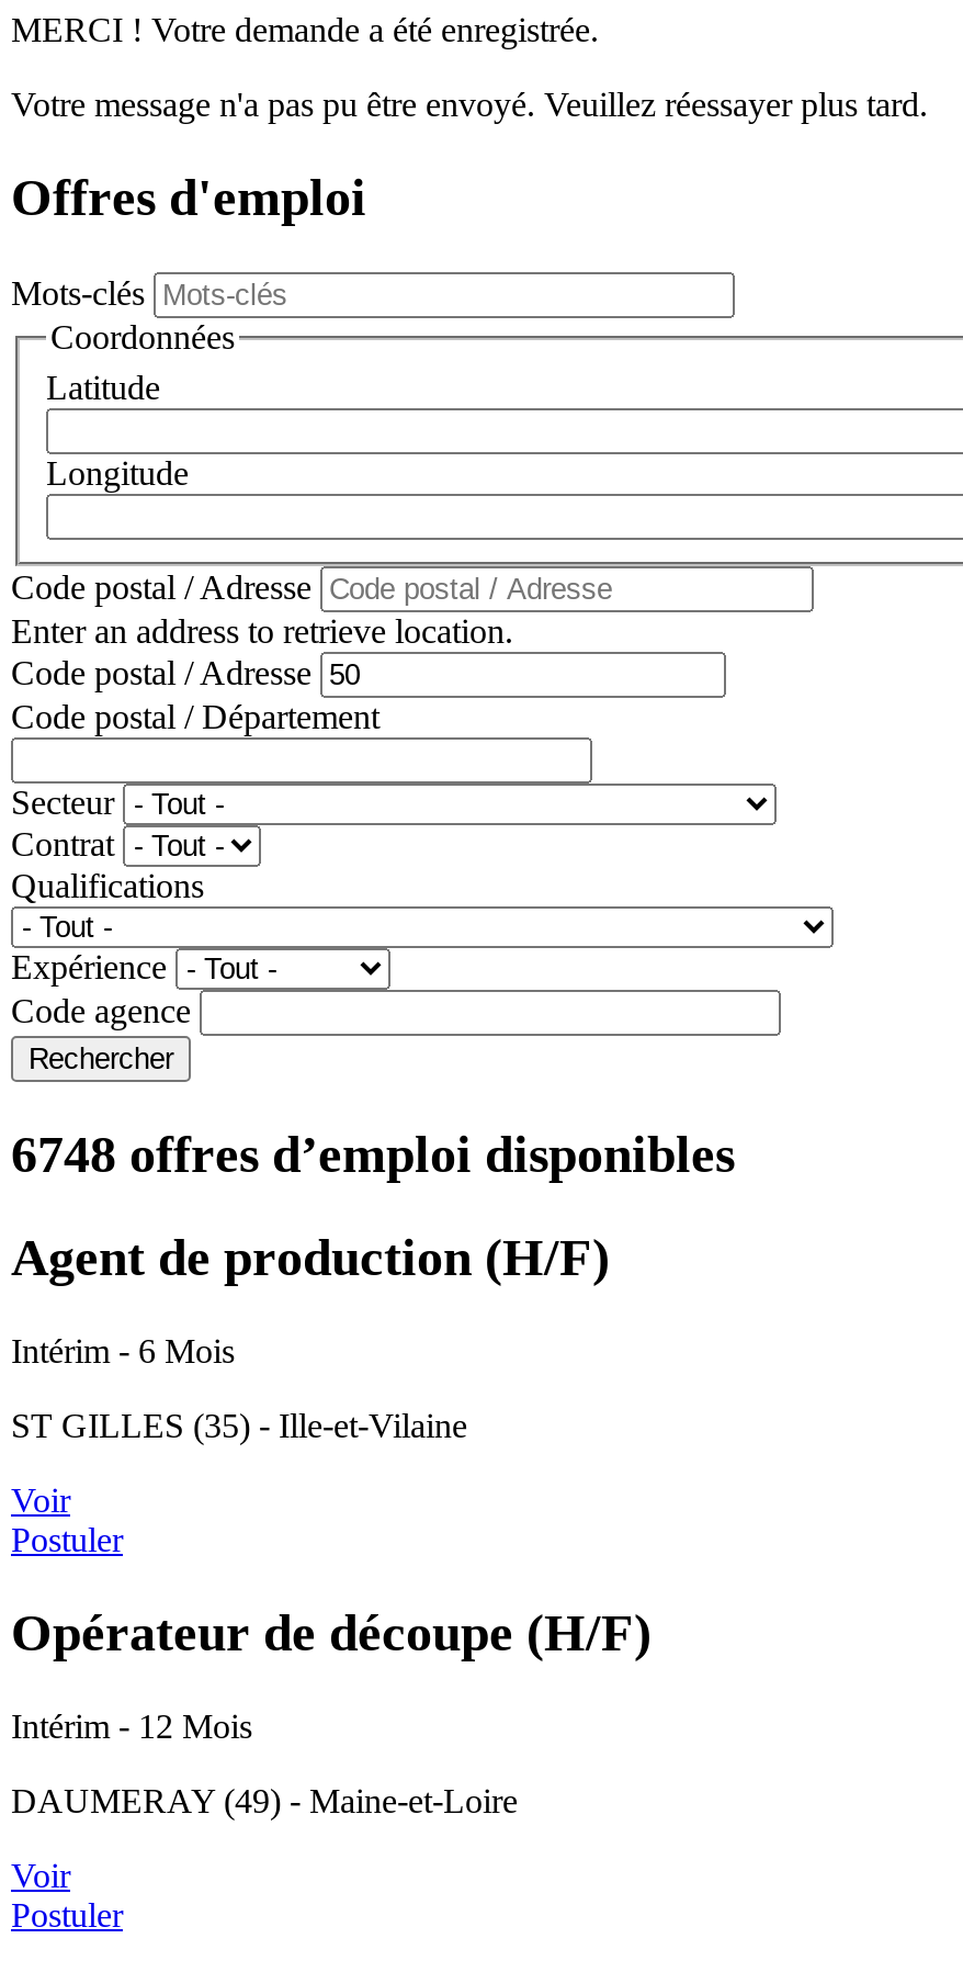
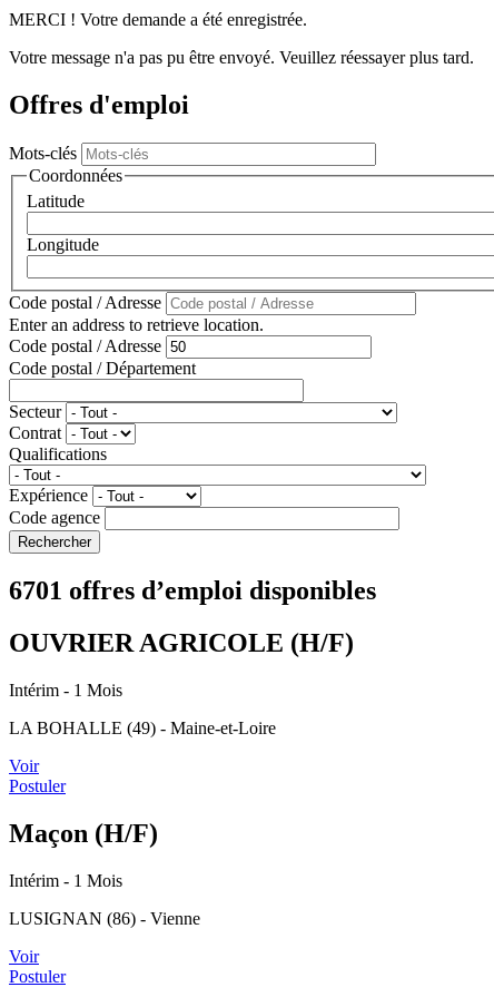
- 6748 offres d’emploi disponibles
+ 6701 offres d’emploi disponibles

- Agent de production (H/F)
+ OUVRIER AGRICOLE (H/F)

- Intérim - 6 Mois
+ Intérim - 1 Mois

- ST GILLES (35) - Ille-et-Vilaine
+ LA BOHALLE (49) - Maine-et-Loire

- Opérateur de découpe (H/F)
+ Maçon (H/F)

- Intérim - 12 Mois
+ Intérim - 1 Mois

- DAUMERAY (49) - Maine-et-Loire
+ LUSIGNAN (86) - Vienne
